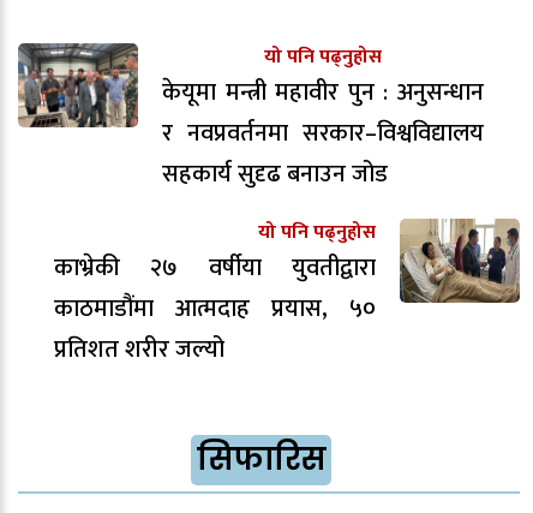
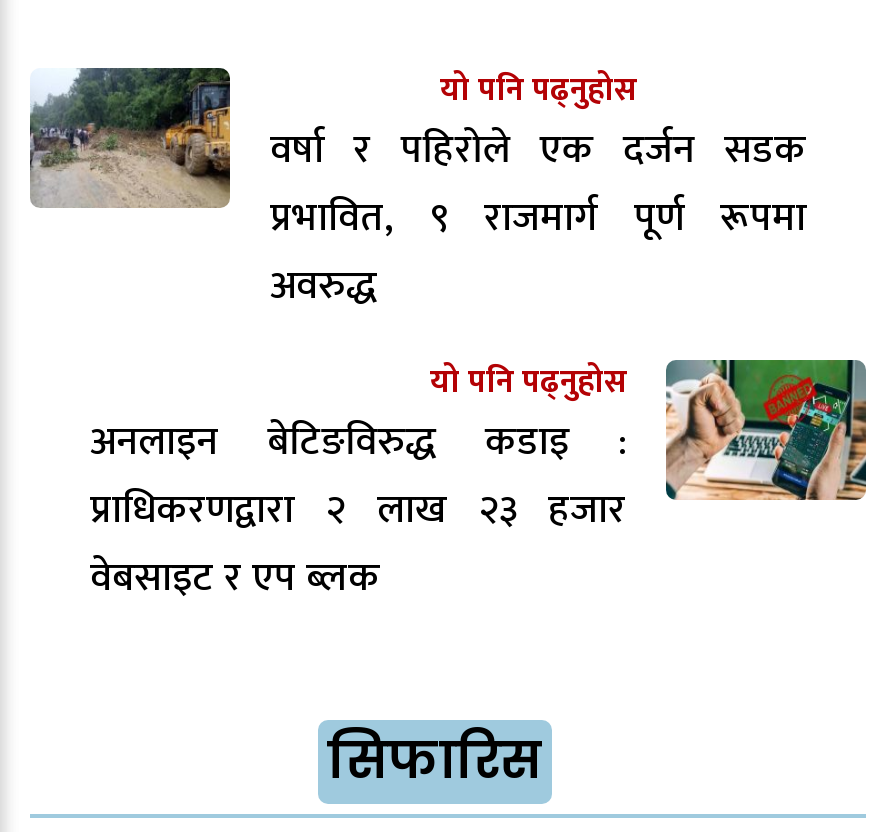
- [image]
- केयूमा मन्त्री महावीर पुन : अनुसन्धान
- र नवप्रवर्तनमा सरकार–विश्वविद्यालय
- सहकार्य सुदृढ बनाउन जोड
+ [image]
+ वर्षा र पहिरोले एक दर्जन सडक
+ प्रभावित, ९ राजमार्ग पूर्ण रूपमा
+ अवरुद्ध

- [image]
- काभ्रेकी २७ वर्षीया युवतीद्वारा
- काठमाडौंमा आत्मदाह प्रयास, ५०
- प्रतिशत शरीर जल्यो
+ [image]
+ अनलाइन बेटिङविरुद्ध कडाइ :
+ प्राधिकरणद्वारा २ लाख २३ हजार
+ वेबसाइट र एप ब्लक
